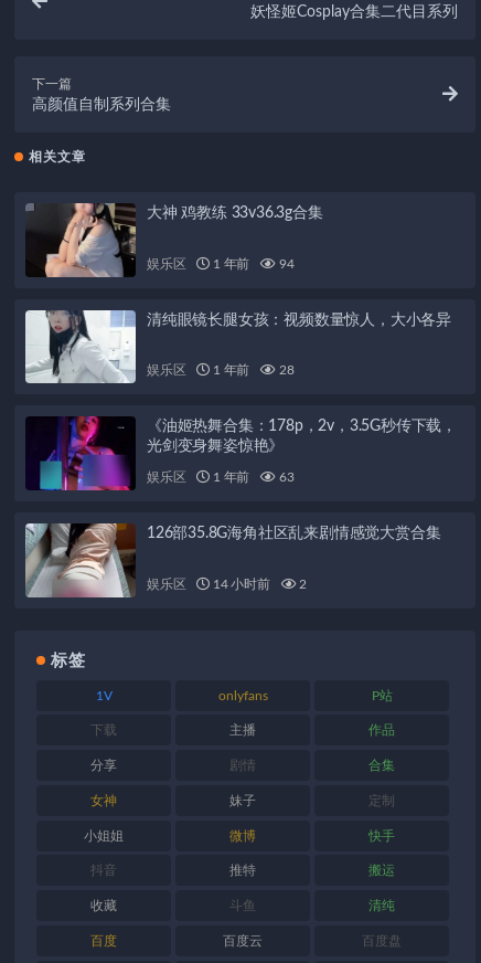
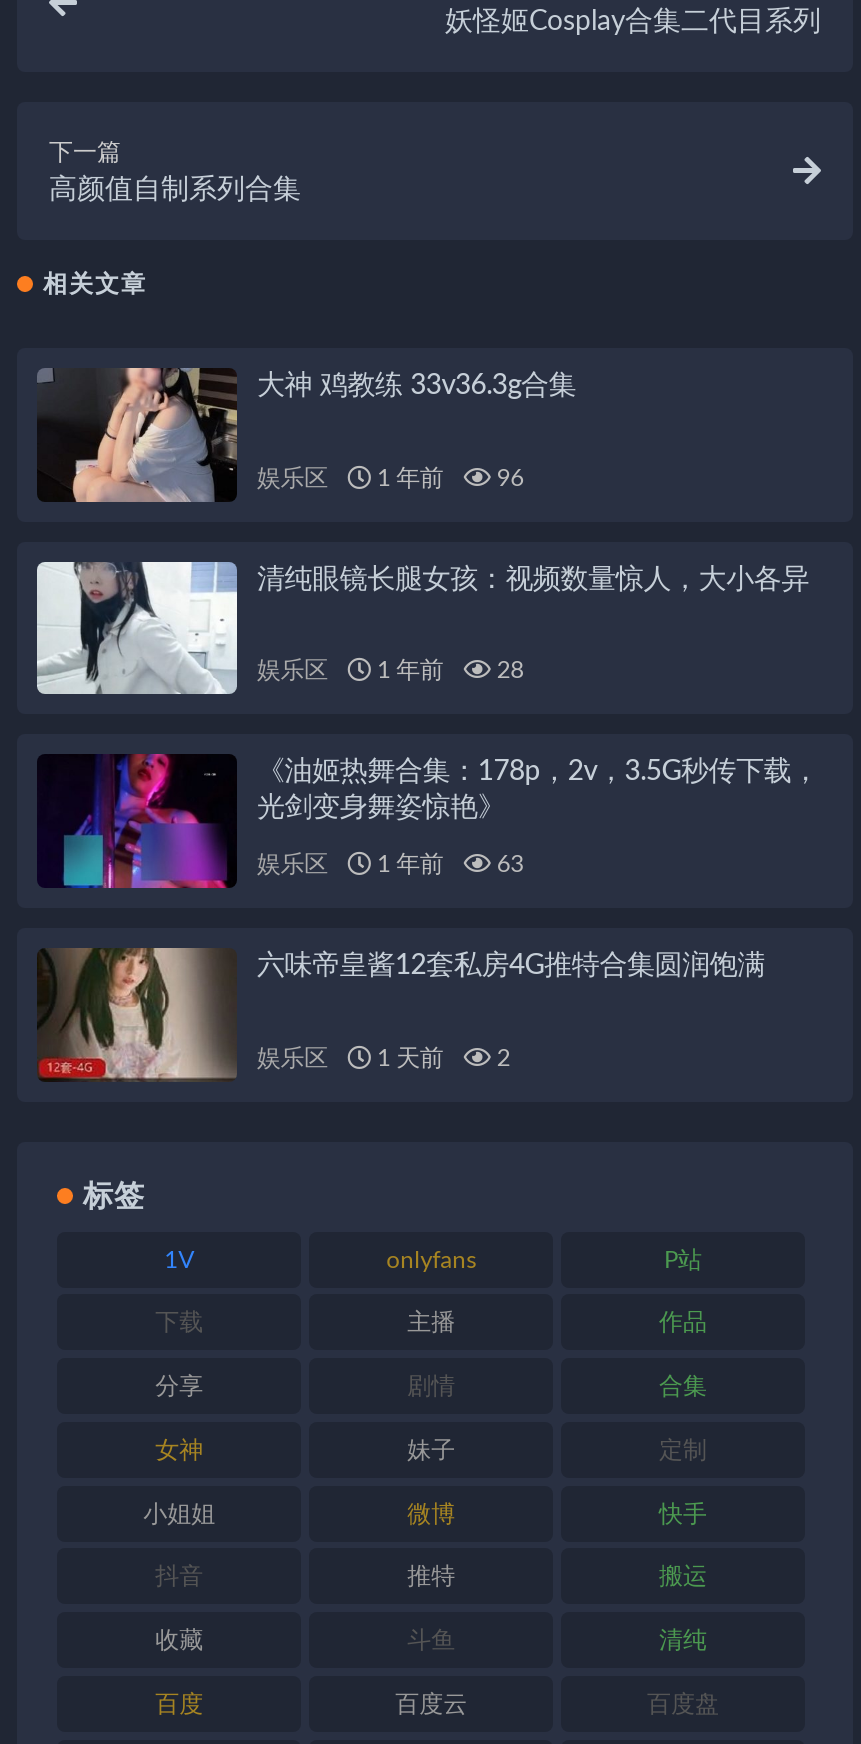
- 娱乐区 1 年前 94
+ 娱乐区 1 年前 96

- [image]
- 126部35.8G海角社区乱来剧情感觉大赏合集
+ [image]
+ 六味帝皇酱12套私房4G推特合集圆润饱满

- 娱乐区 14 小时前 2
+ 娱乐区 1 天前 2
